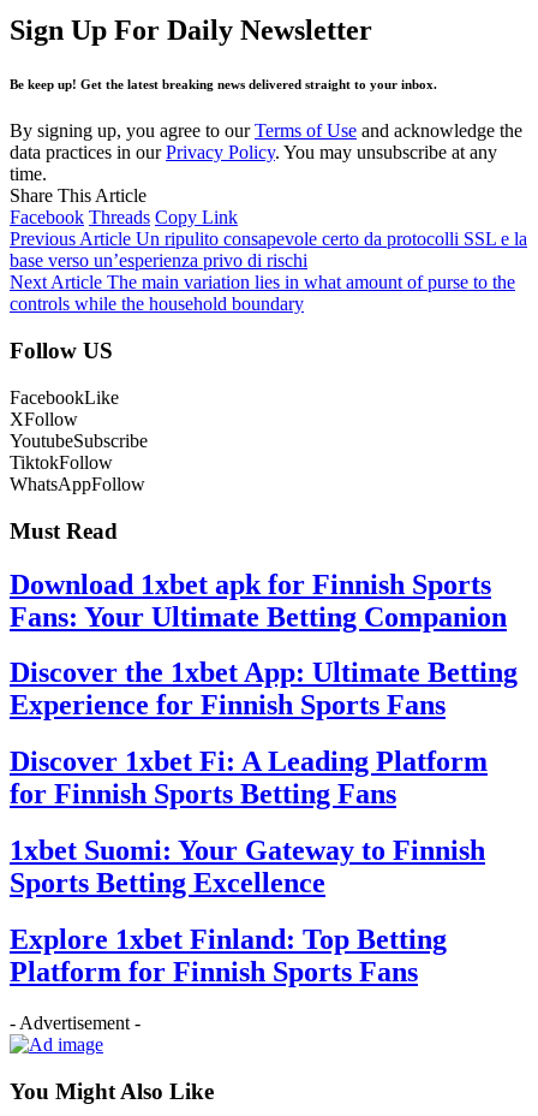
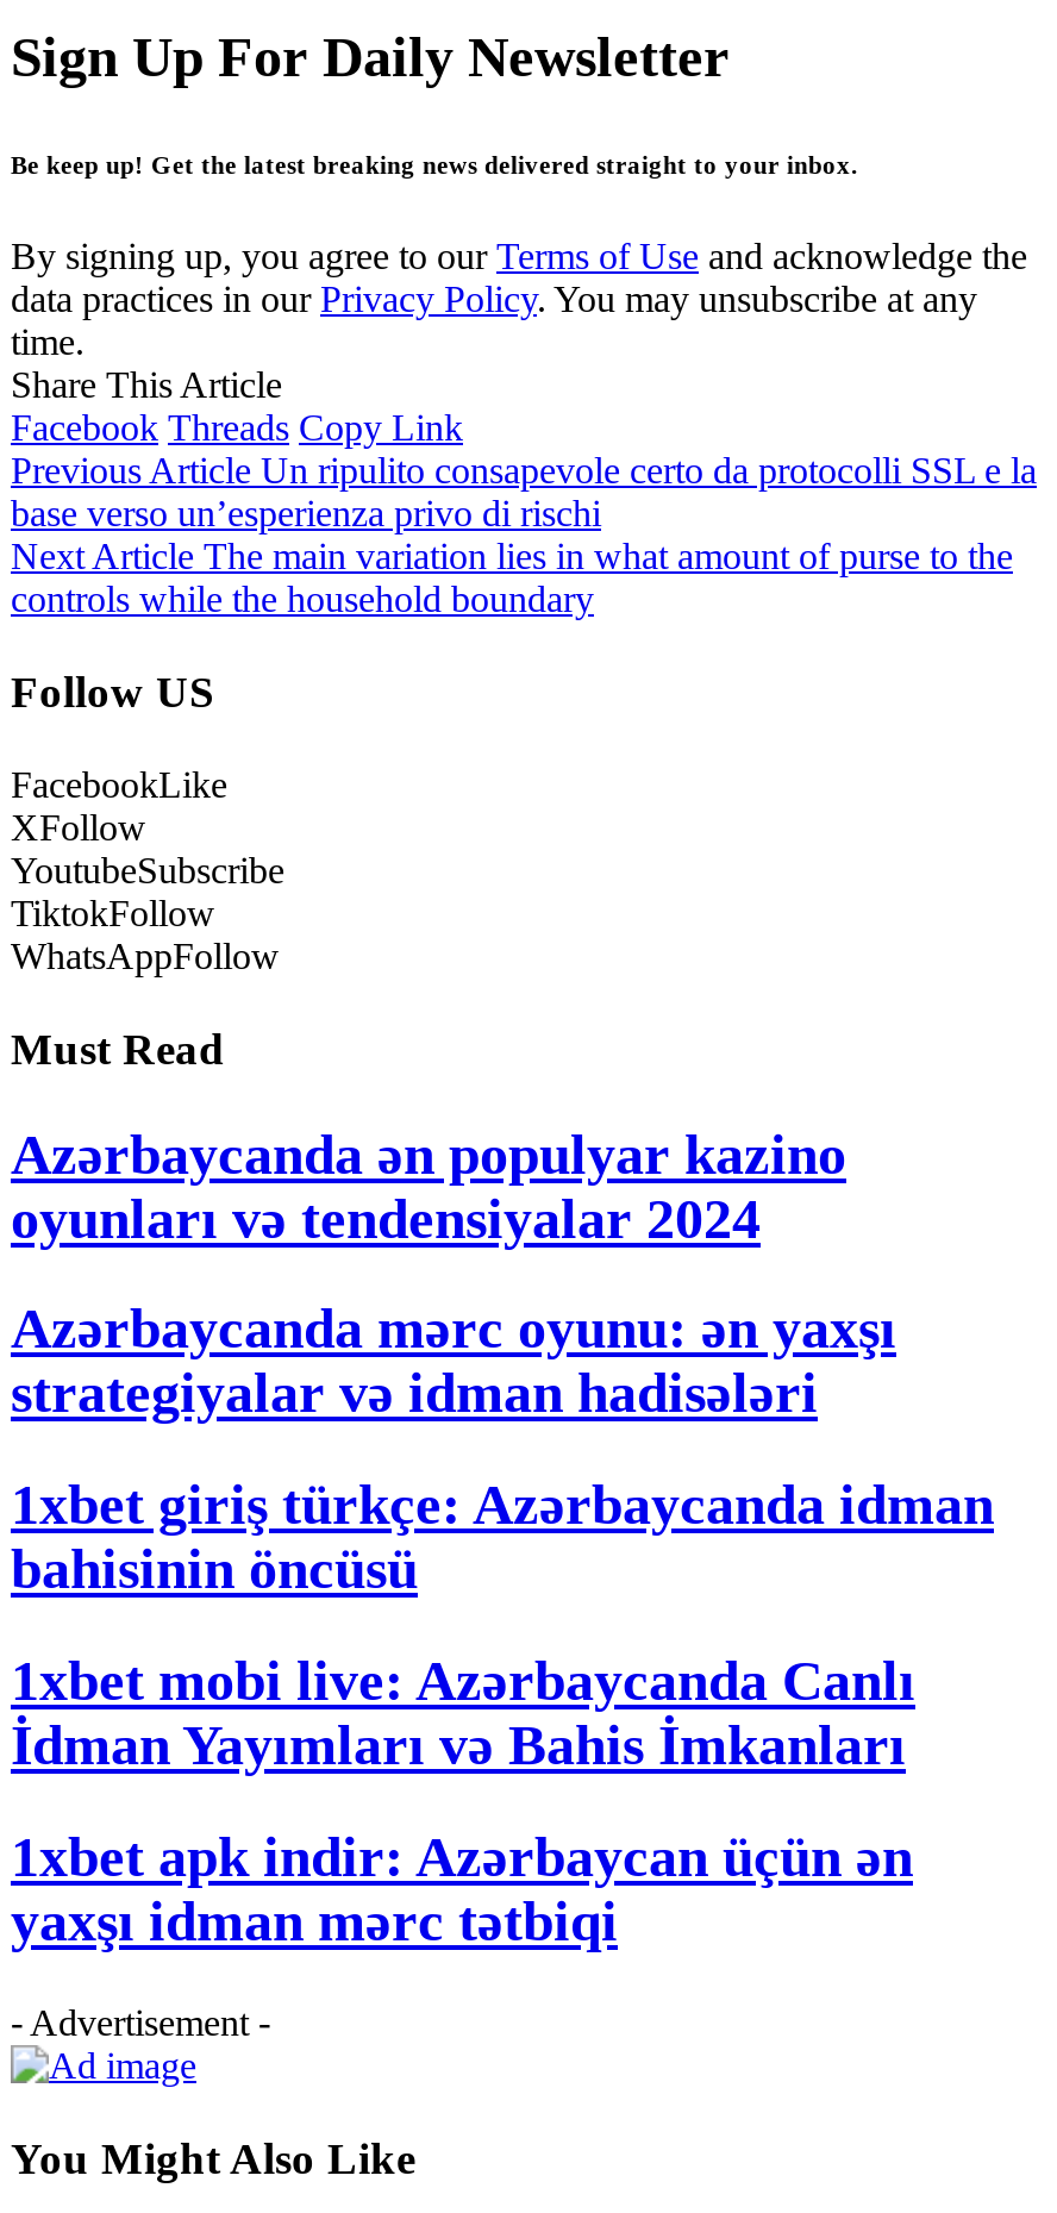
- Download 1xbet apk for Finnish Sports
- Fans: Your Ultimate Betting Companion
+ Azərbaycanda ən populyar kazino
+ oyunları və tendensiyalar 2024

- Discover the 1xbet App: Ultimate Betting
- Experience for Finnish Sports Fans
+ Azərbaycanda mərc oyunu: ən yaxşı
+ strategiyalar və idman hadisələri

- Discover 1xbet Fi: A Leading Platform
- for Finnish Sports Betting Fans
+ 1xbet giriş türkçe: Azərbaycanda idman
+ bahisinin öncüsü

- 1xbet Suomi: Your Gateway to Finnish
- Sports Betting Excellence
+ 1xbet mobi live: Azərbaycanda Canlı
+ İdman Yayımları və Bahis İmkanları

- Explore 1xbet Finland: Top Betting
- Platform for Finnish Sports Fans
+ 1xbet apk indir: Azərbaycan üçün ən
+ yaxşı idman mərc tətbiqi
